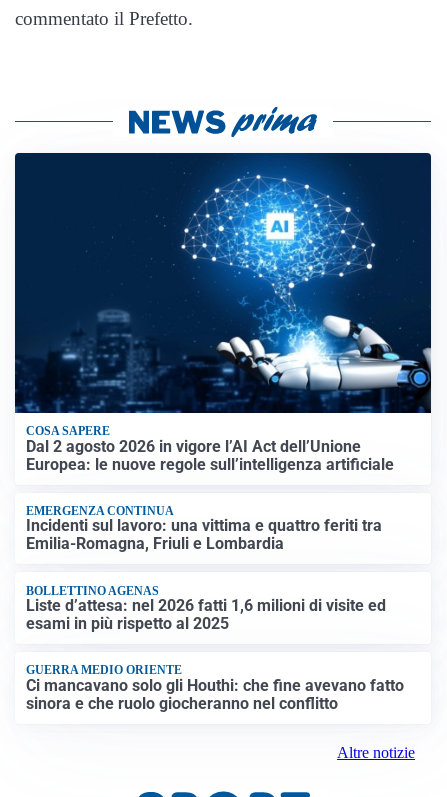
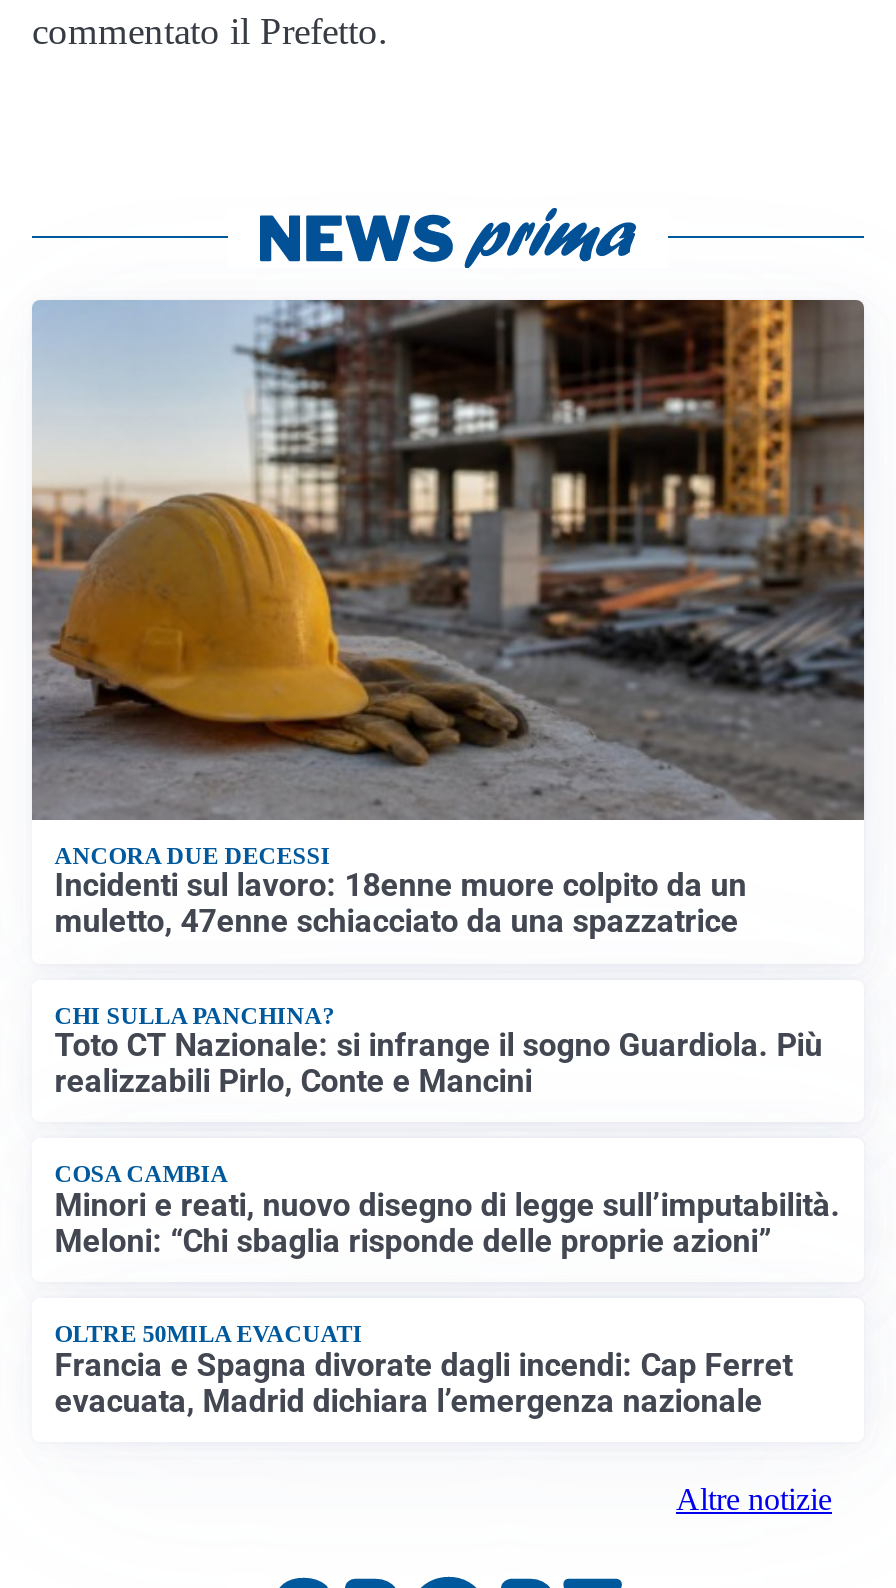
- [image]
- COSA SAPERE
- Dal 2 agosto 2026 in vigore l’AI Act dell’Unione
- Europea: le nuove regole sull’intelligenza artificiale
+ [image]
+ ANCORA DUE DECESSI
+ Incidenti sul lavoro: 18enne muore colpito da un
+ muletto, 47enne schiacciato da una spazzatrice

- EMERGENZA CONTINUA
- Incidenti sul lavoro: una vittima e quattro feriti tra
- Emilia-Romagna, Friuli e Lombardia
+ CHI SULLA PANCHINA?
+ Toto CT Nazionale: si infrange il sogno Guardiola. Più
+ realizzabili Pirlo, Conte e Mancini

- BOLLETTINO AGENAS
- Liste d’attesa: nel 2026 fatti 1,6 milioni di visite ed
- esami in più rispetto al 2025
+ COSA CAMBIA
+ Minori e reati, nuovo disegno di legge sull’imputabilità.
+ Meloni: “Chi sbaglia risponde delle proprie azioni”

- GUERRA MEDIO ORIENTE
- Ci mancavano solo gli Houthi: che fine avevano fatto
- sinora e che ruolo giocheranno nel conflitto
+ OLTRE 50MILA EVACUATI
+ Francia e Spagna divorate dagli incendi: Cap Ferret
+ evacuata, Madrid dichiara l’emergenza nazionale
